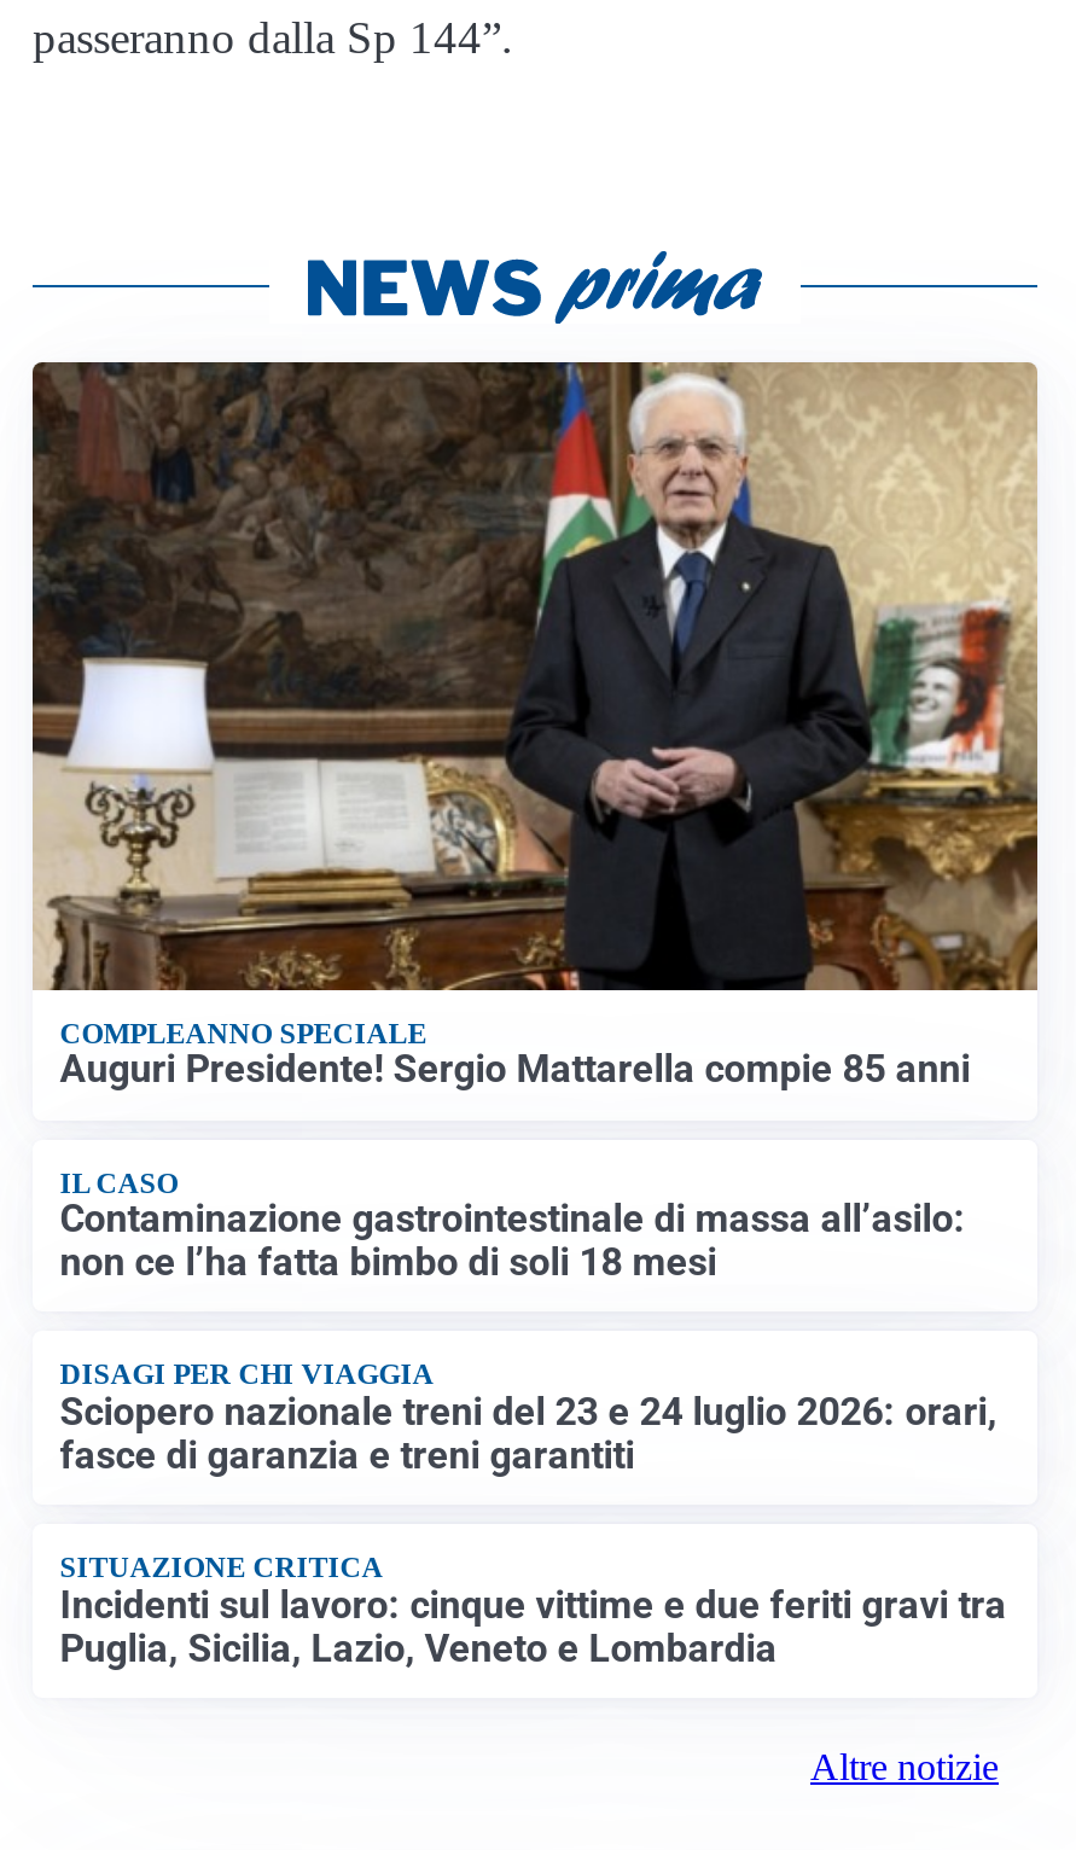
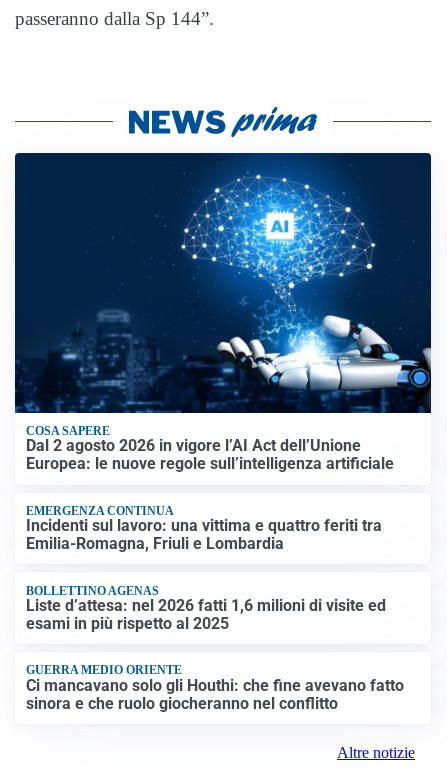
- [image]
- COMPLEANNO SPECIALE
- Auguri Presidente! Sergio Mattarella compie 85 anni
+ [image]
+ COSA SAPERE
+ Dal 2 agosto 2026 in vigore l’AI Act dell’Unione
+ Europea: le nuove regole sull’intelligenza artificiale

- IL CASO
- Contaminazione gastrointestinale di massa all’asilo:
- non ce l’ha fatta bimbo di soli 18 mesi
+ EMERGENZA CONTINUA
+ Incidenti sul lavoro: una vittima e quattro feriti tra
+ Emilia-Romagna, Friuli e Lombardia

- DISAGI PER CHI VIAGGIA
- Sciopero nazionale treni del 23 e 24 luglio 2026: orari,
- fasce di garanzia e treni garantiti
+ BOLLETTINO AGENAS
+ Liste d’attesa: nel 2026 fatti 1,6 milioni di visite ed
+ esami in più rispetto al 2025

- SITUAZIONE CRITICA
- Incidenti sul lavoro: cinque vittime e due feriti gravi tra
- Puglia, Sicilia, Lazio, Veneto e Lombardia
+ GUERRA MEDIO ORIENTE
+ Ci mancavano solo gli Houthi: che fine avevano fatto
+ sinora e che ruolo giocheranno nel conflitto
